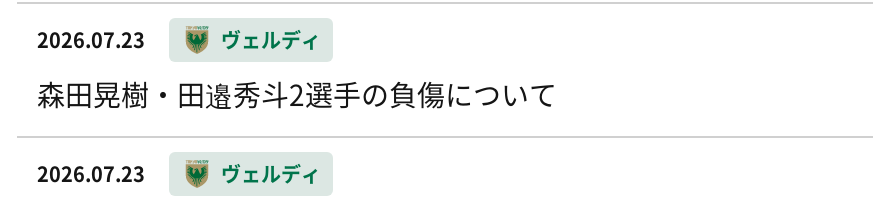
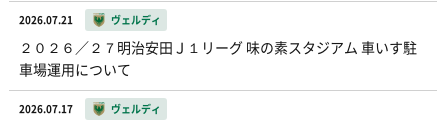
- 2026.07.23
+ 2026.07.21

- 森田晃樹・田邉秀斗2選手の負傷について
+ ２０２６／２７明治安田Ｊ１リーグ 味の素スタジアム 車いす駐
+ 車場運用について

- 2026.07.23
+ 2026.07.17
